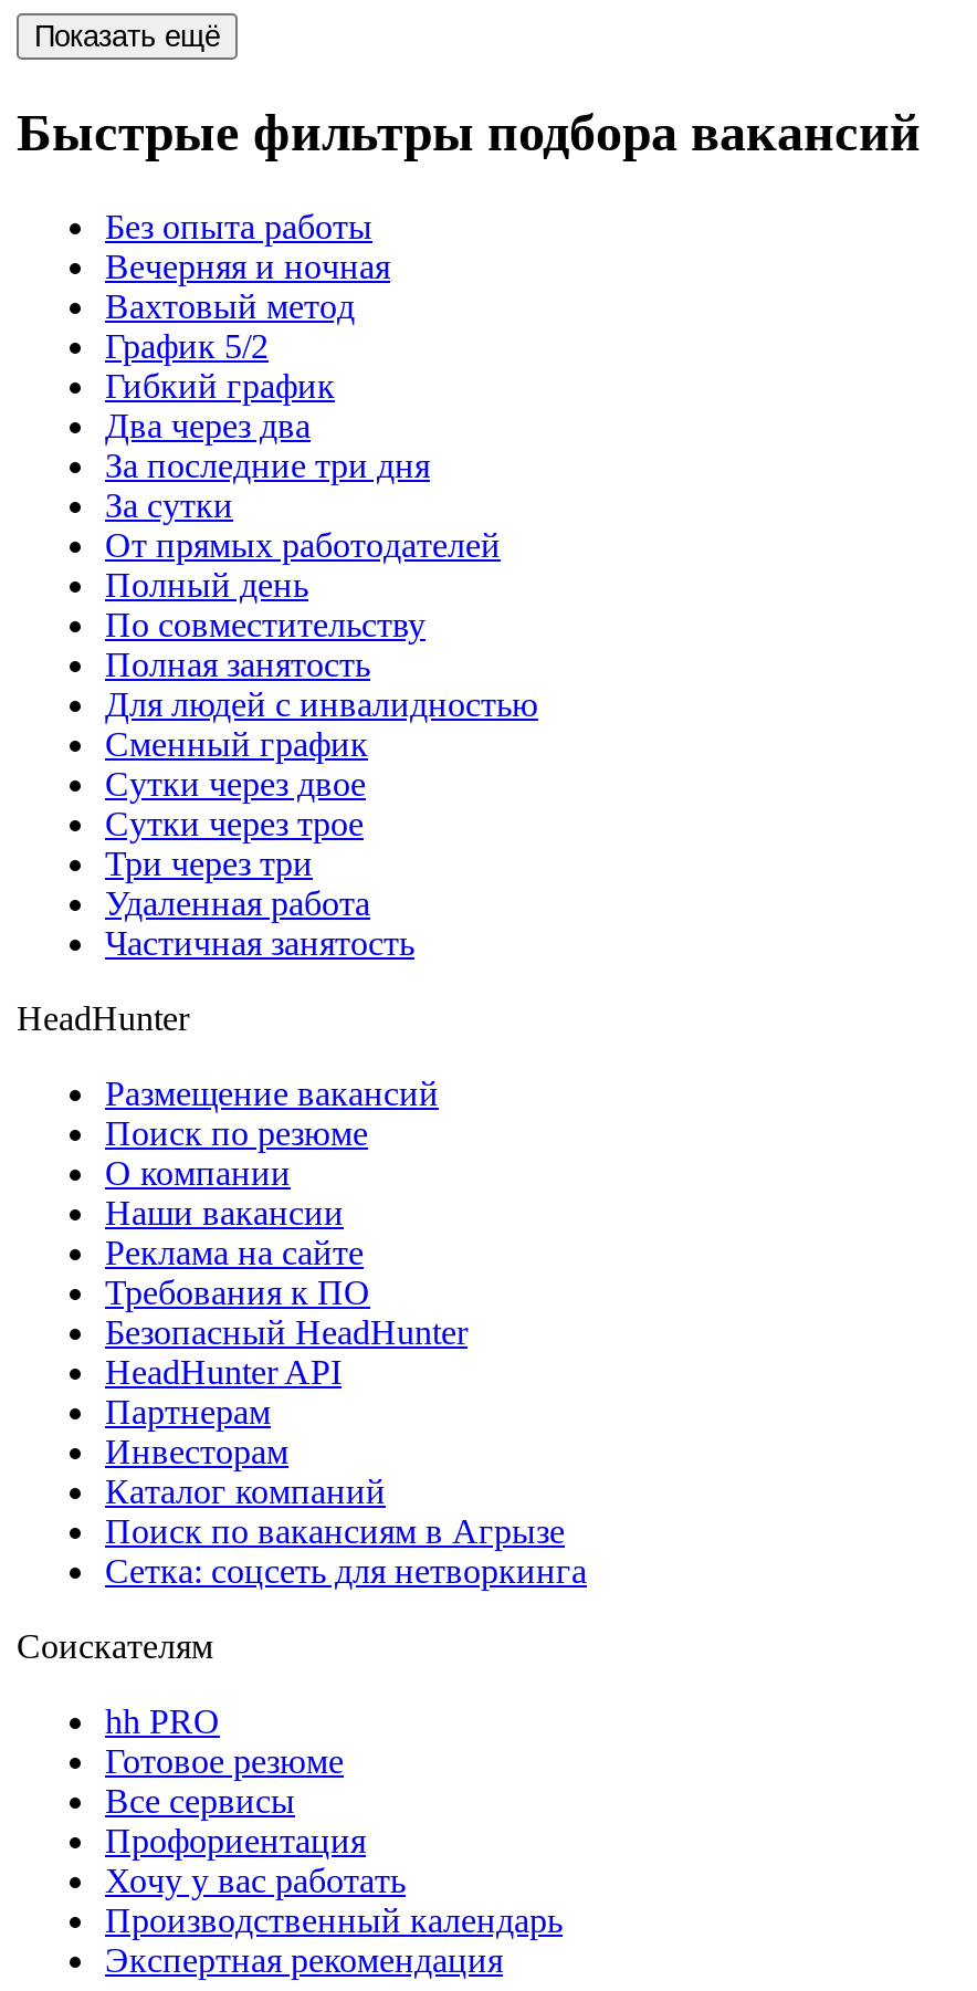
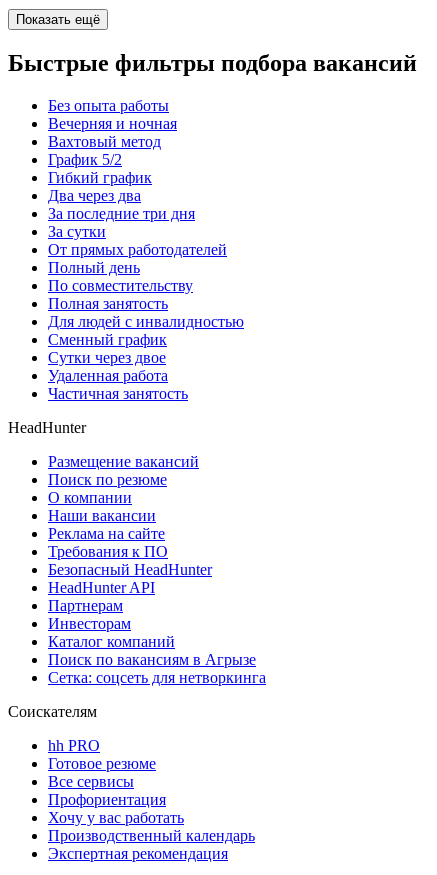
- Сутки через трое
- Три через три
